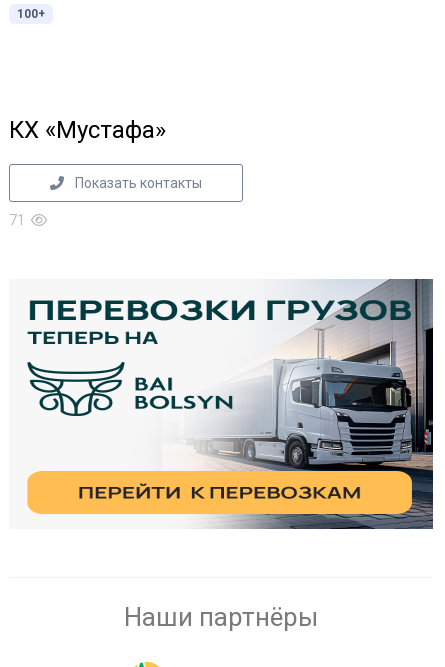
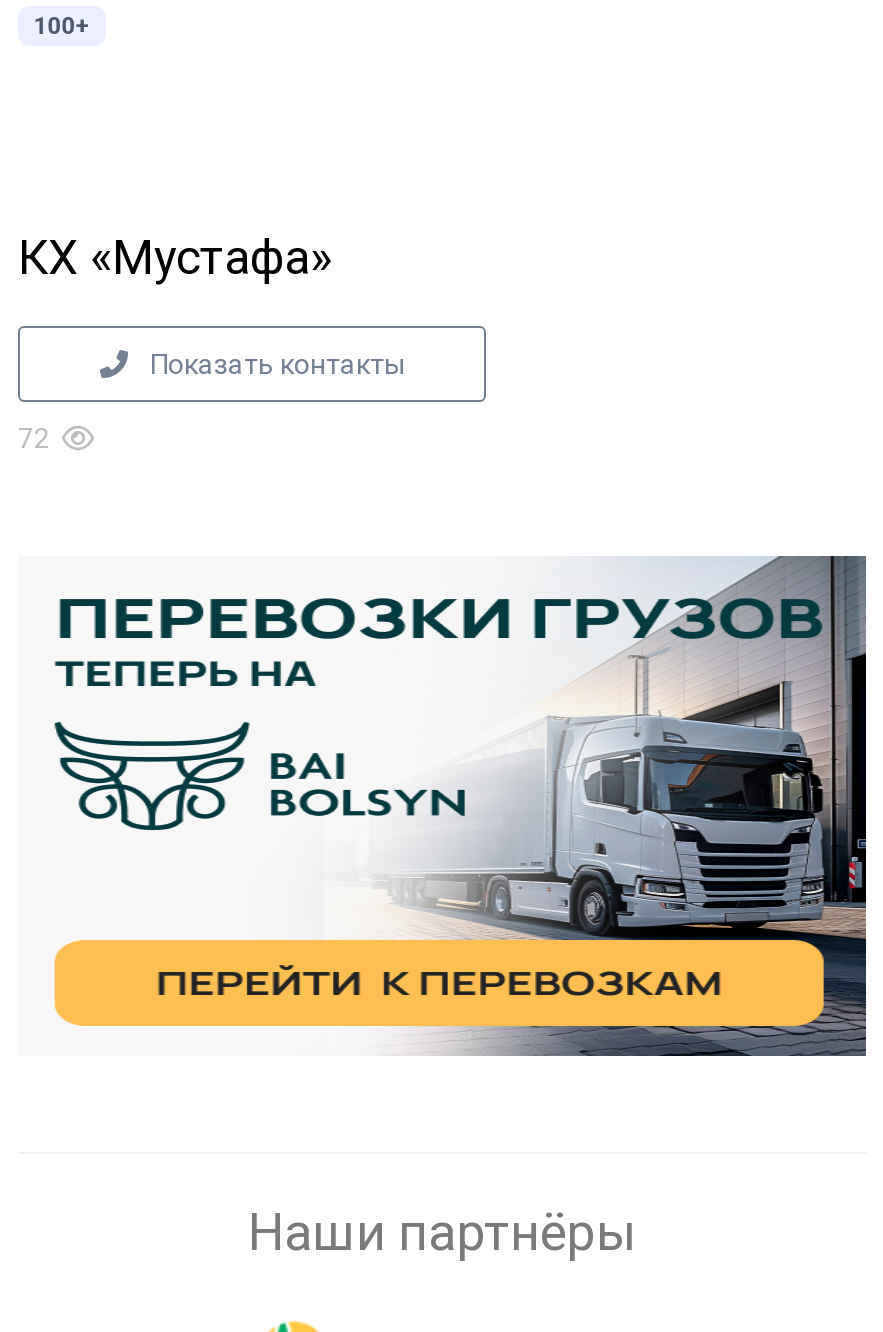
- 71
+ 72
